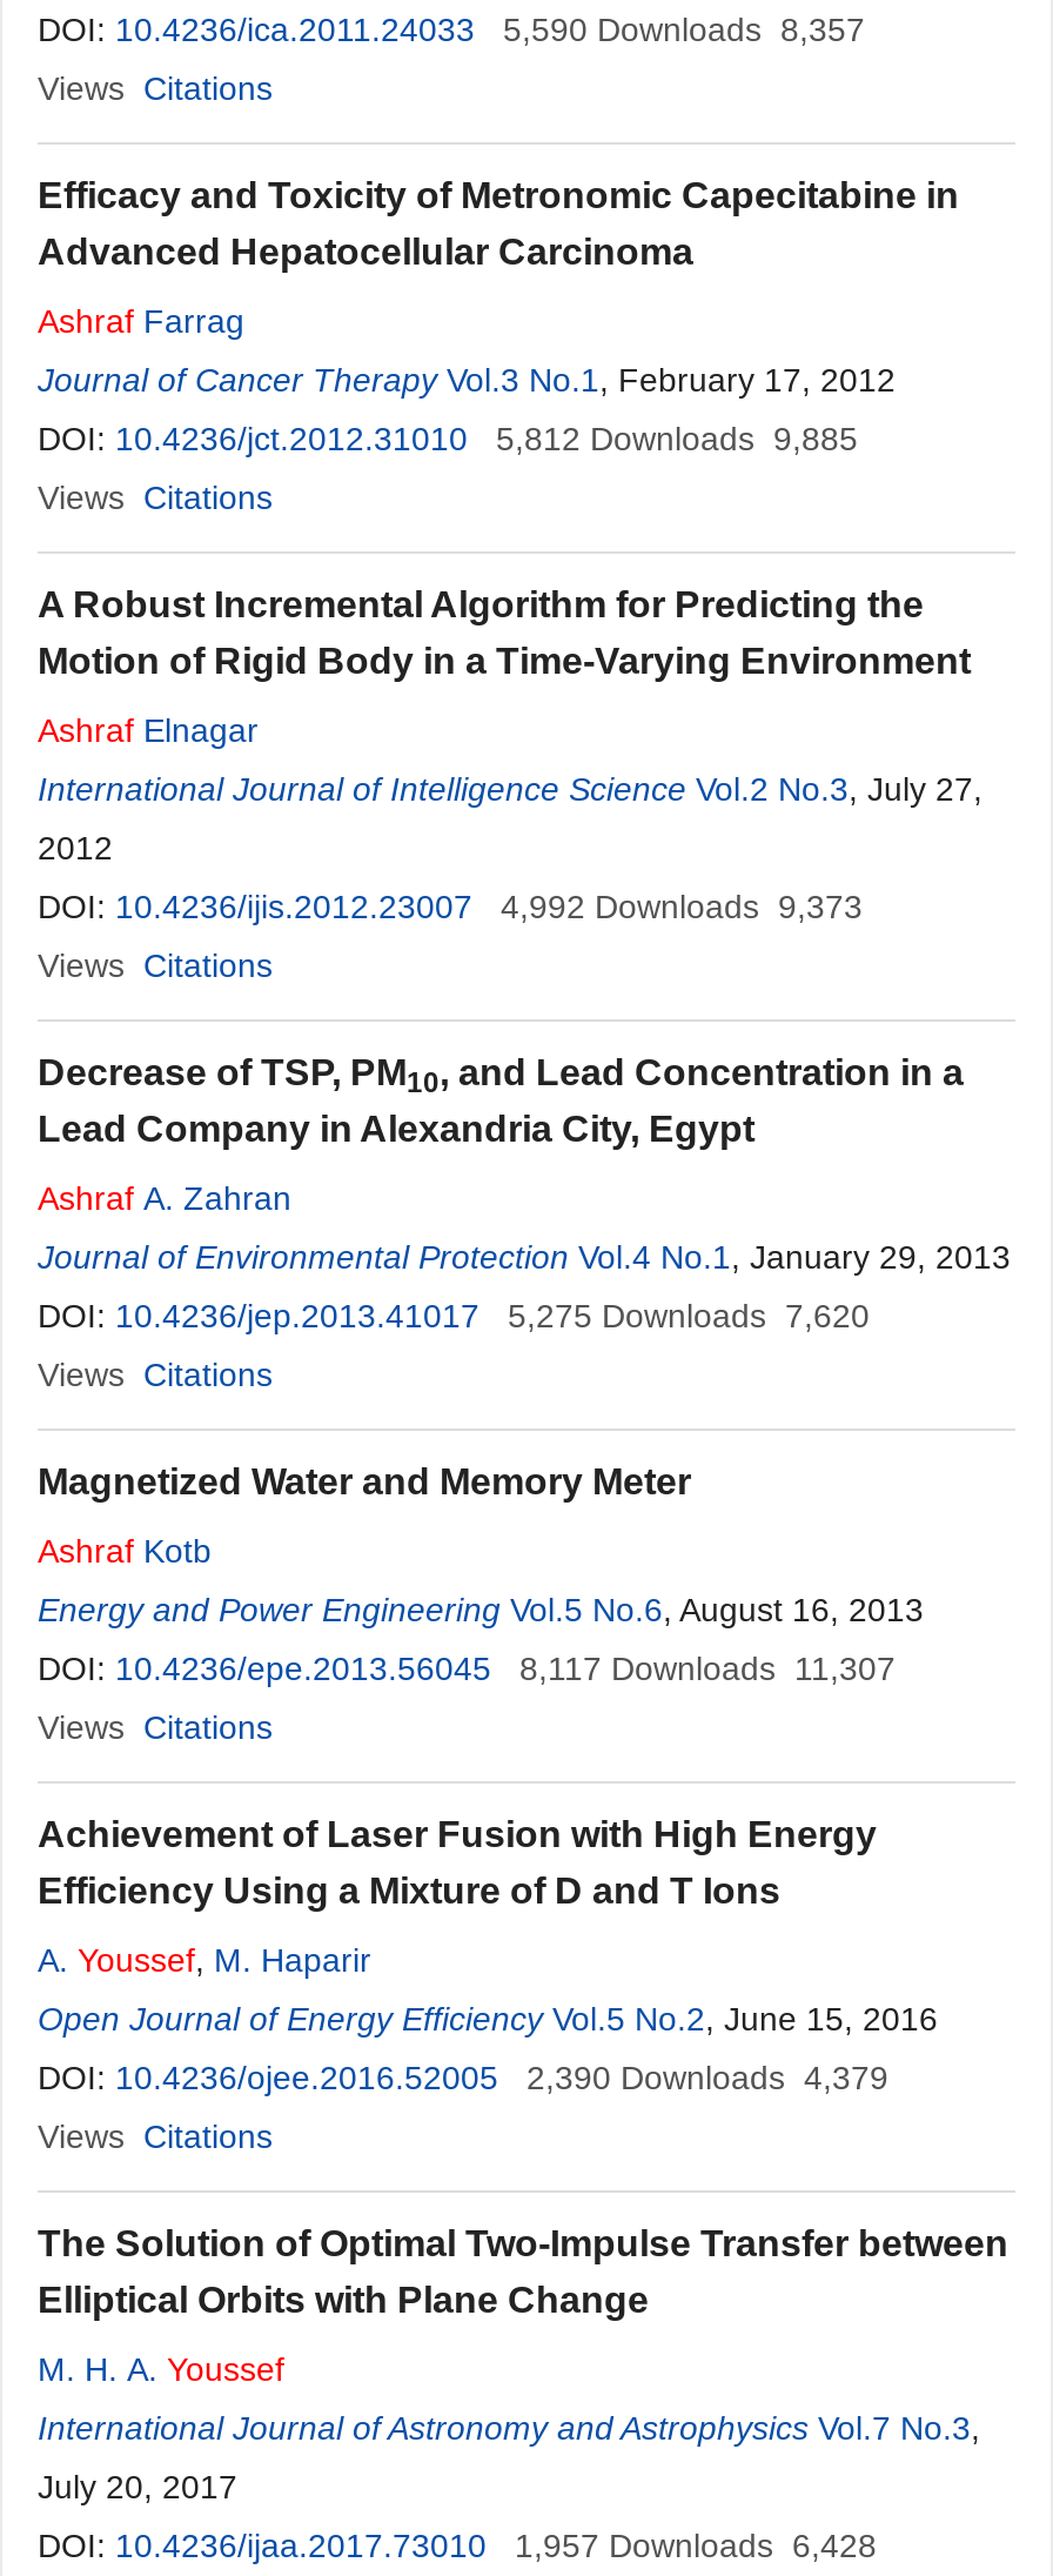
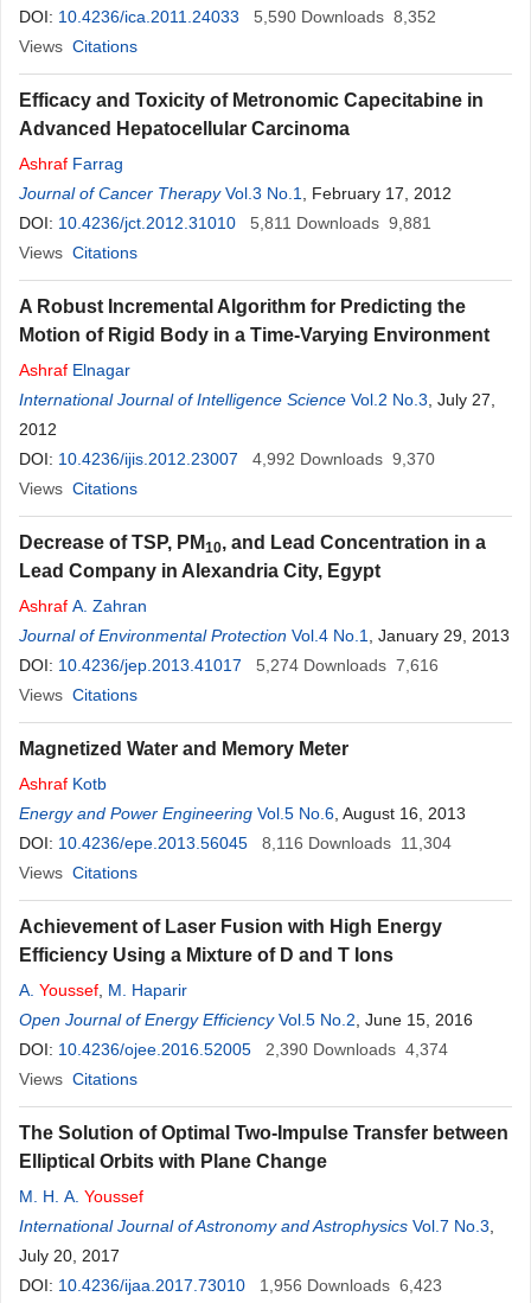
- DOI: 10.4236/ica.2011.24033 5,590 Downloads 8,357
+ DOI: 10.4236/ica.2011.24033 5,590 Downloads 8,352

- DOI: 10.4236/jct.2012.31010 5,812 Downloads 9,885
+ DOI: 10.4236/jct.2012.31010 5,811 Downloads 9,881

- DOI: 10.4236/ijis.2012.23007 4,992 Downloads 9,373
+ DOI: 10.4236/ijis.2012.23007 4,992 Downloads 9,370

- DOI: 10.4236/jep.2013.41017 5,275 Downloads 7,620
+ DOI: 10.4236/jep.2013.41017 5,274 Downloads 7,616

- DOI: 10.4236/epe.2013.56045 8,117 Downloads 11,307
+ DOI: 10.4236/epe.2013.56045 8,116 Downloads 11,304

- DOI: 10.4236/ojee.2016.52005 2,390 Downloads 4,379
+ DOI: 10.4236/ojee.2016.52005 2,390 Downloads 4,374

- DOI: 10.4236/ijaa.2017.73010 1,957 Downloads 6,428
+ DOI: 10.4236/ijaa.2017.73010 1,956 Downloads 6,423
